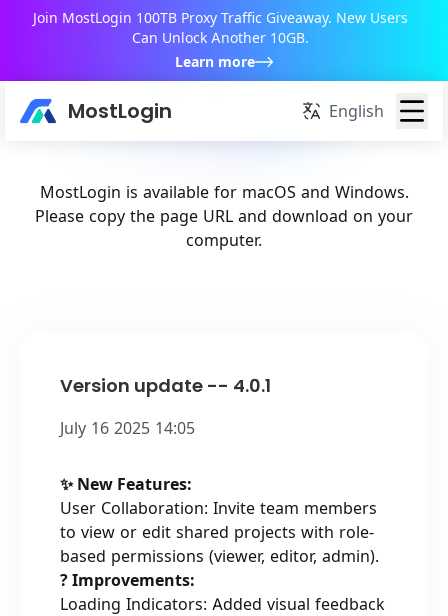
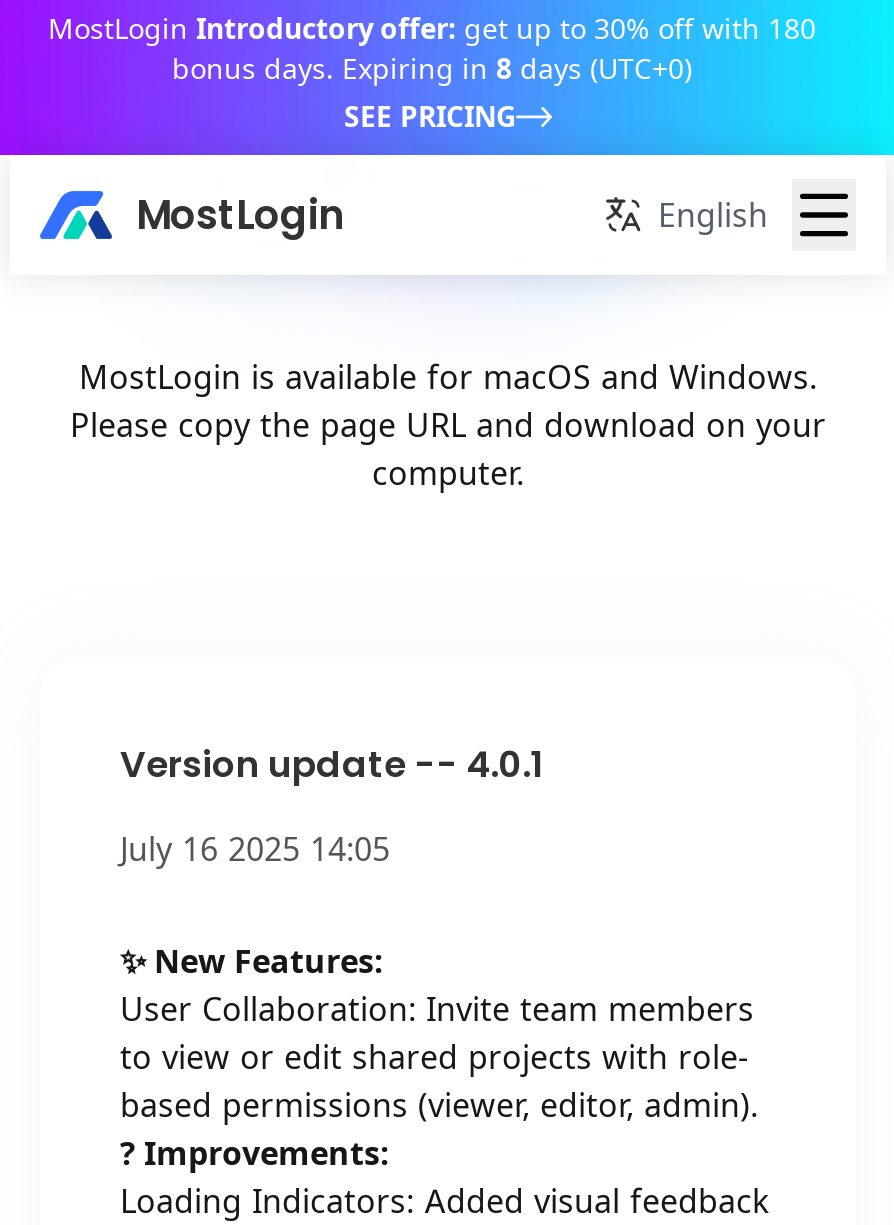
- Join MostLogin 100TB Proxy Traffic Giveaway. New Users
- Can Unlock Another 10GB.
- Learn more
+ MostLogin Introductory offer: get up to 30% off with 180
+ bonus days. Expiring in 8 days (UTC+0)
+ SEE PRICING
